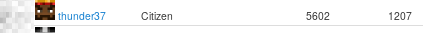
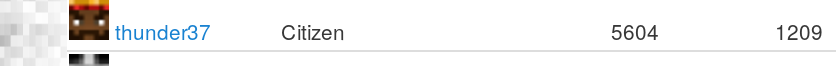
- 5602
+ 5604

- 1207
+ 1209
